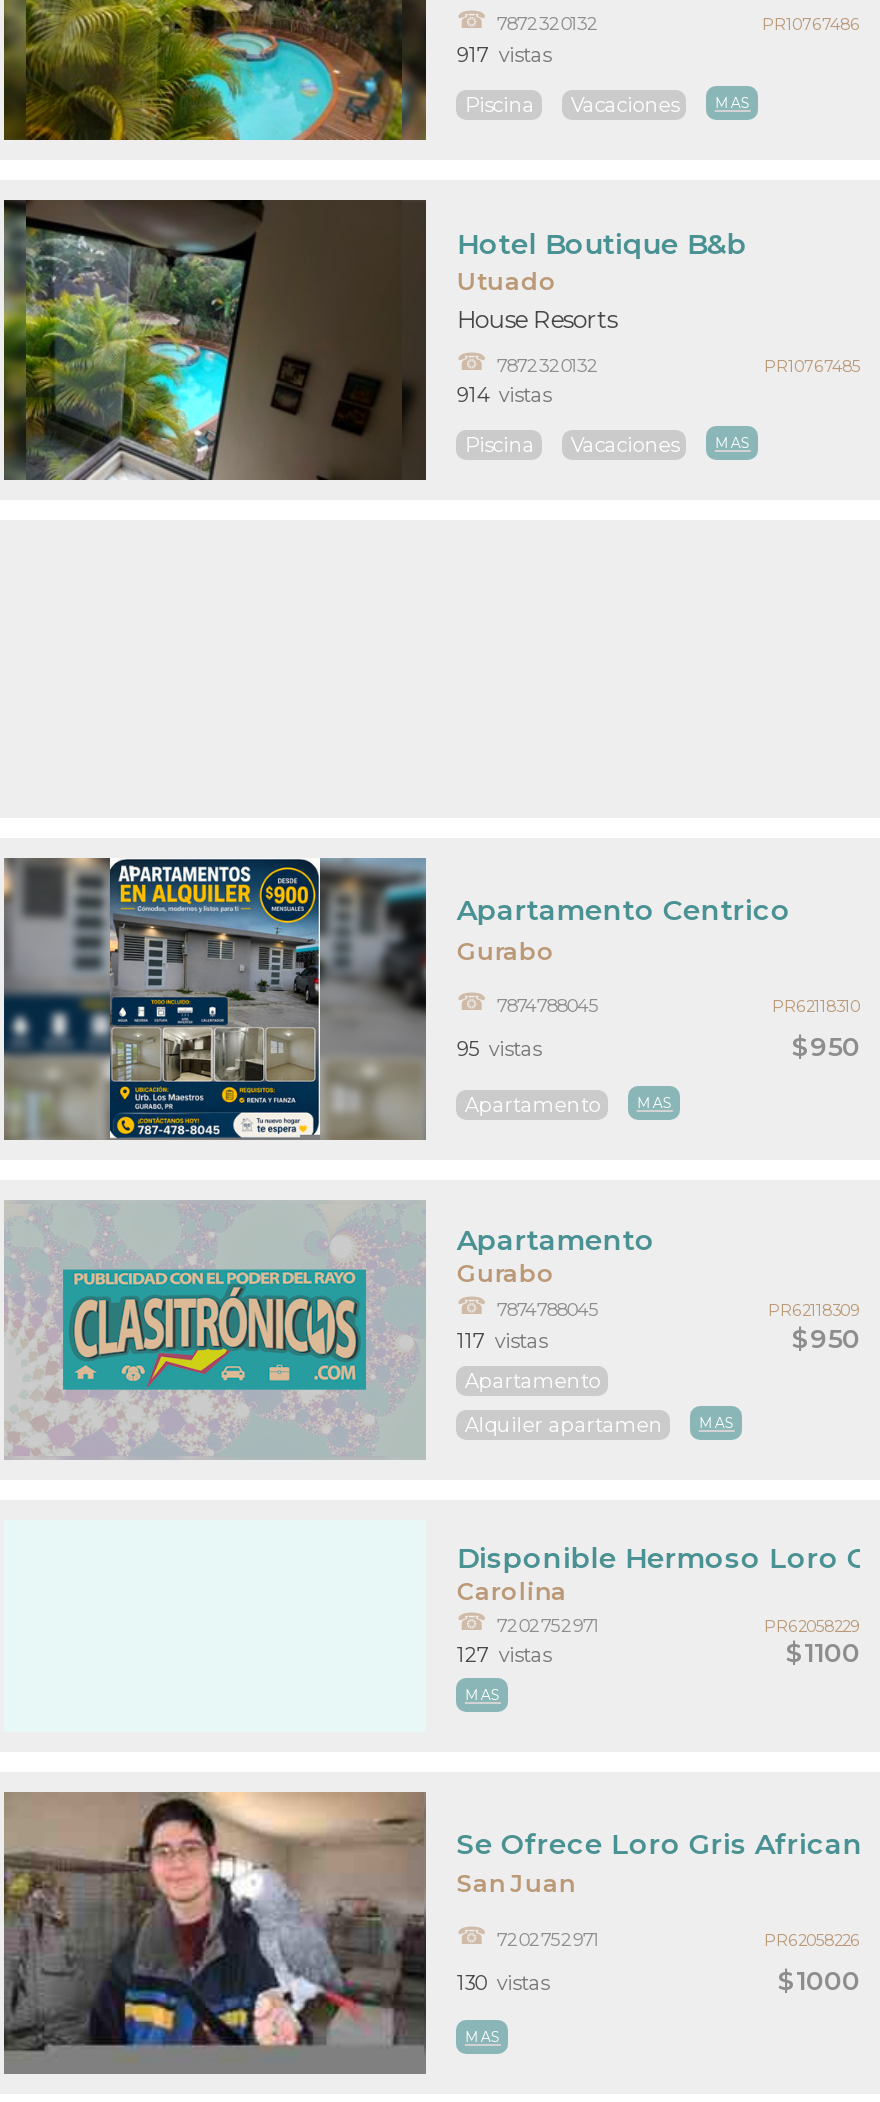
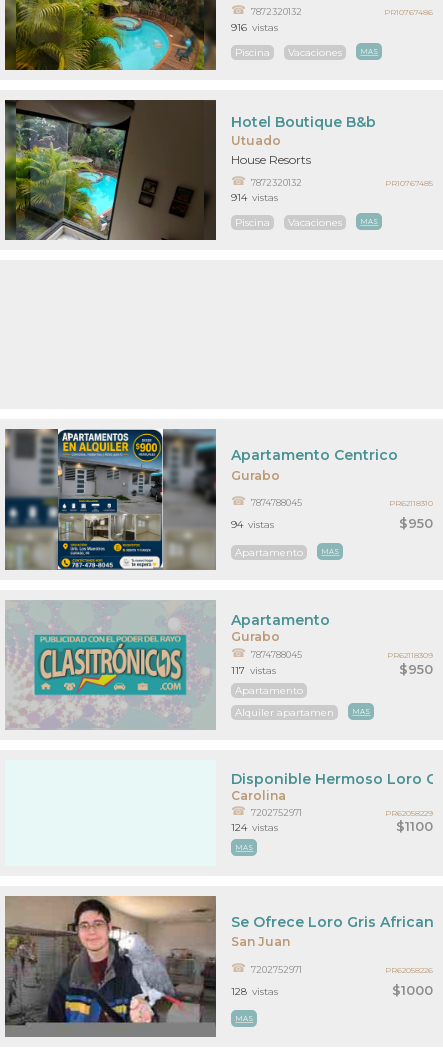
- 917 vistas
+ 916 vistas

- 95 vistas
+ 94 vistas

- 127 vistas
+ 124 vistas

- 130 vistas
+ 128 vistas
